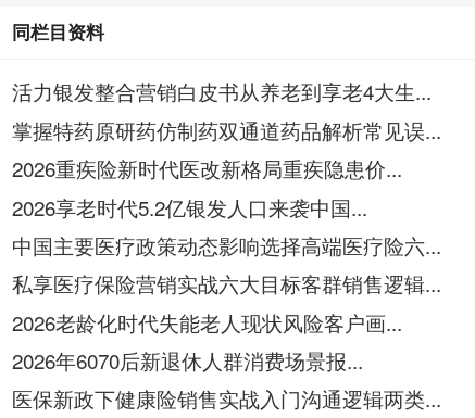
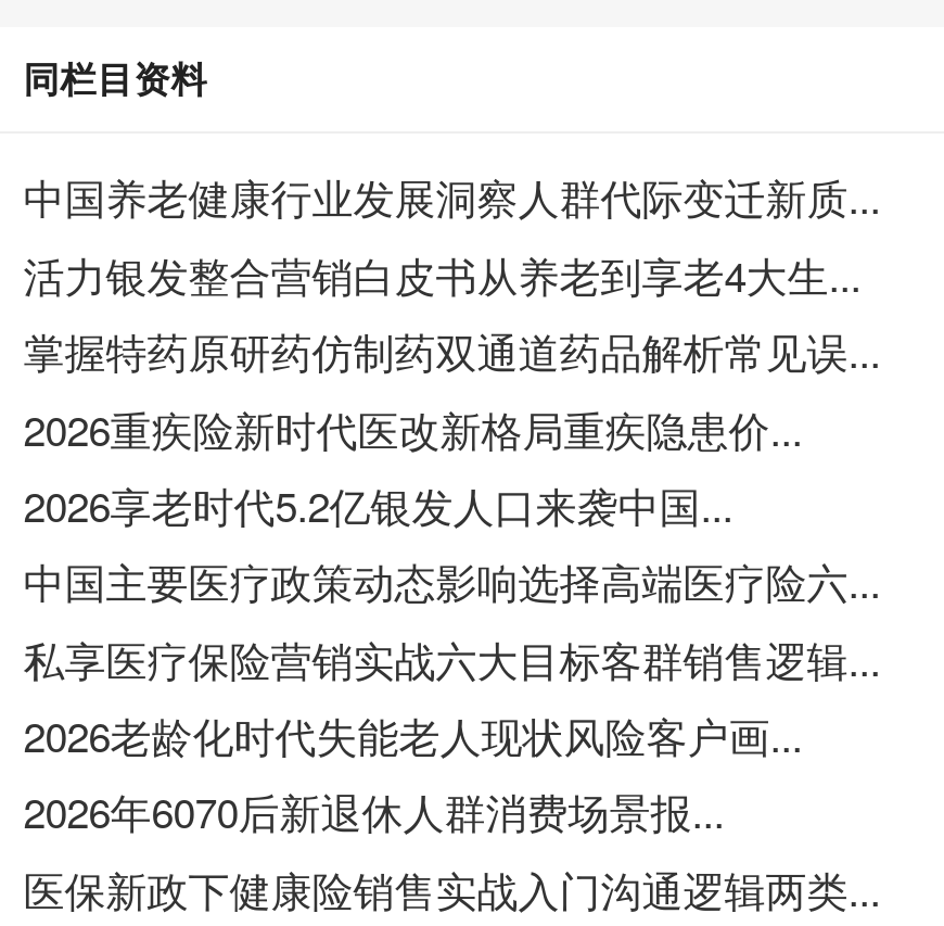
+ 中国养老健康行业发展洞察人群代际变迁新质...
